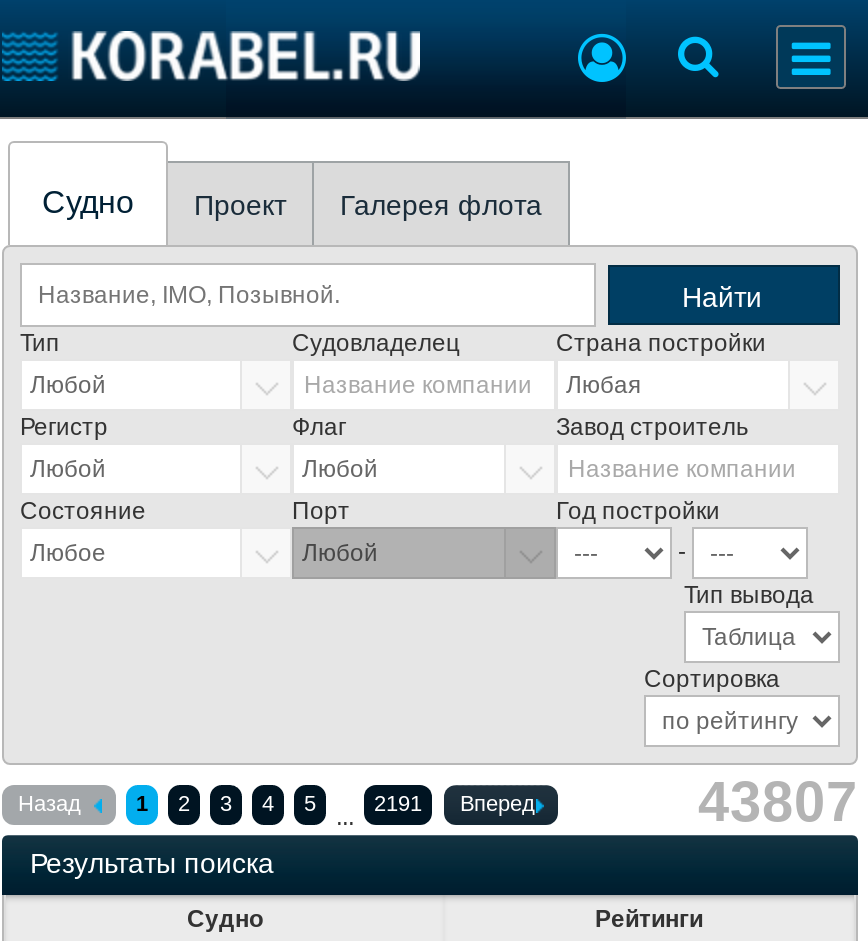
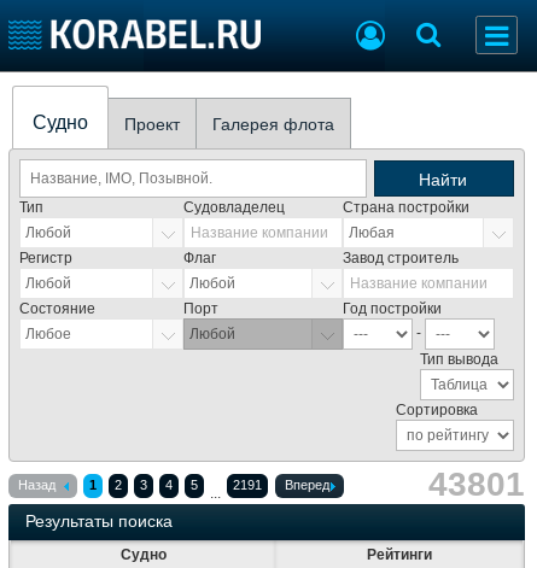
- 43807
+ 43801
